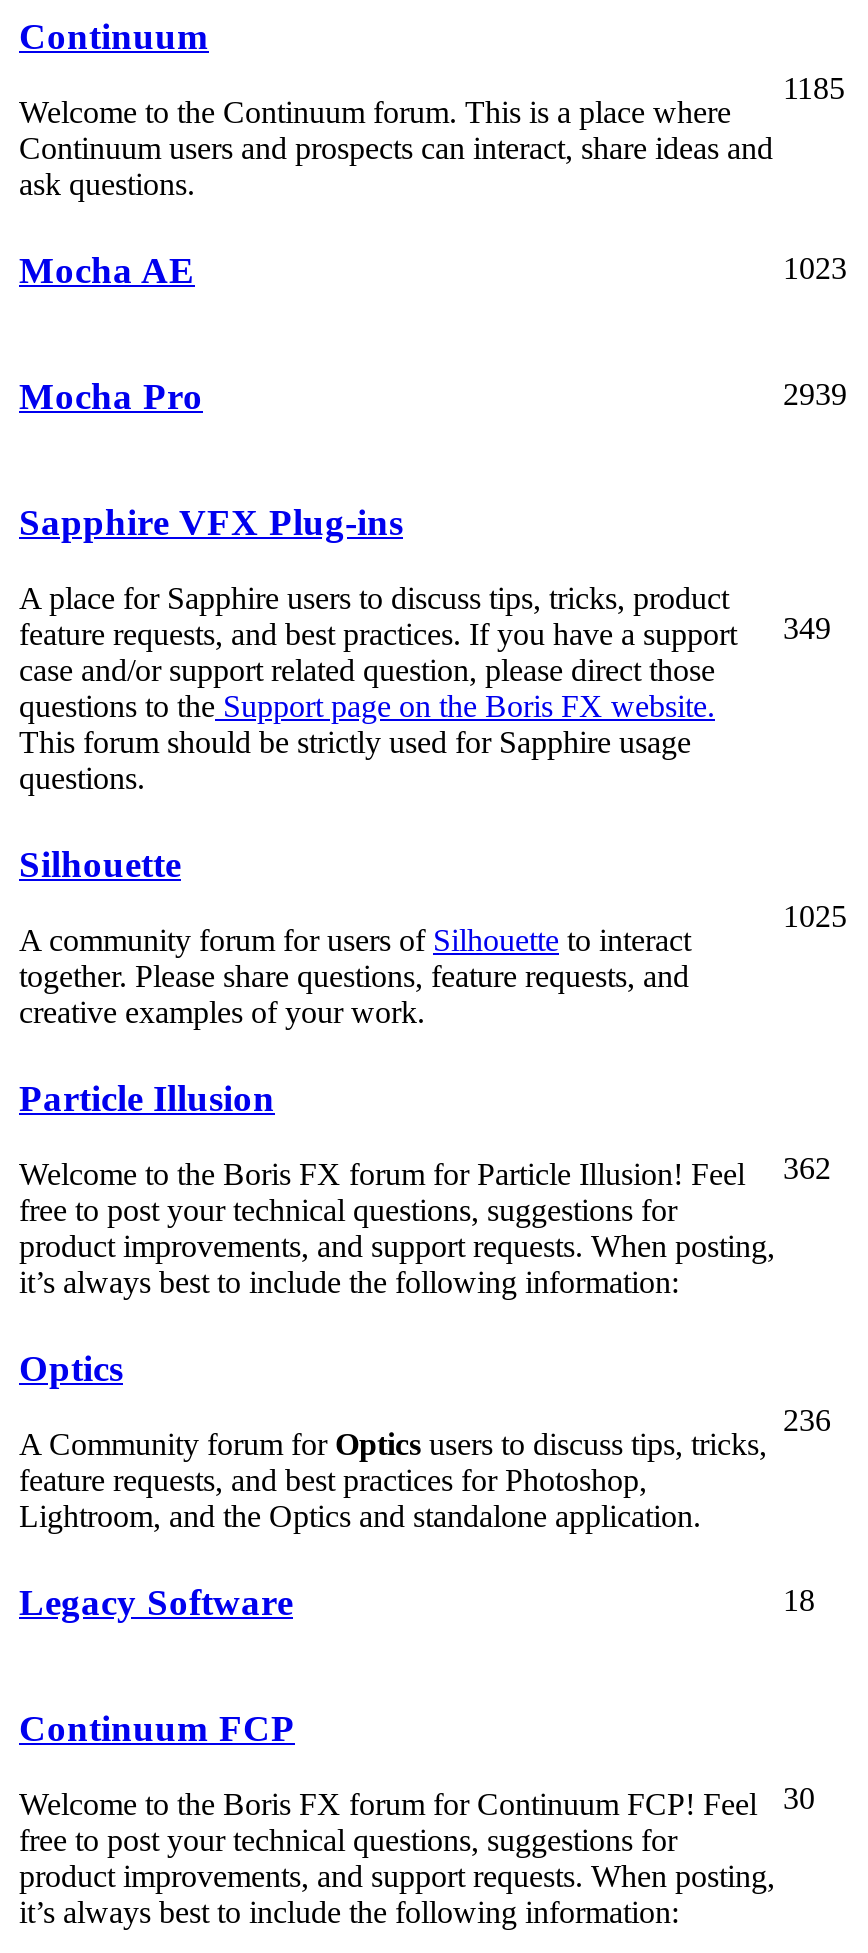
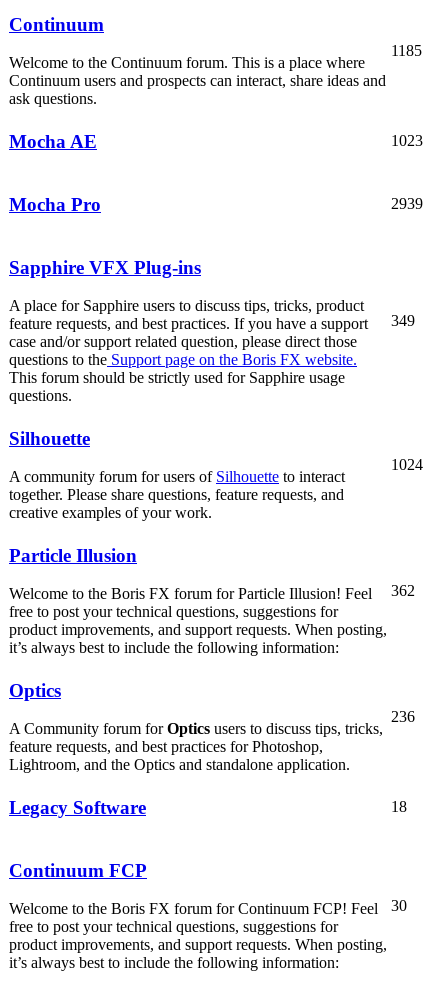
- 1025
+ 1024
